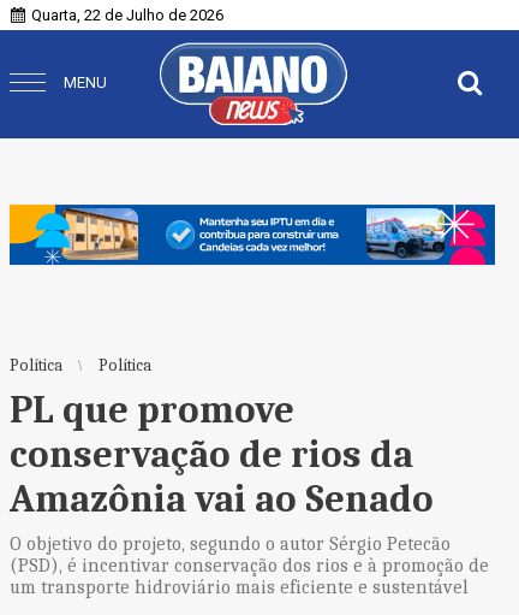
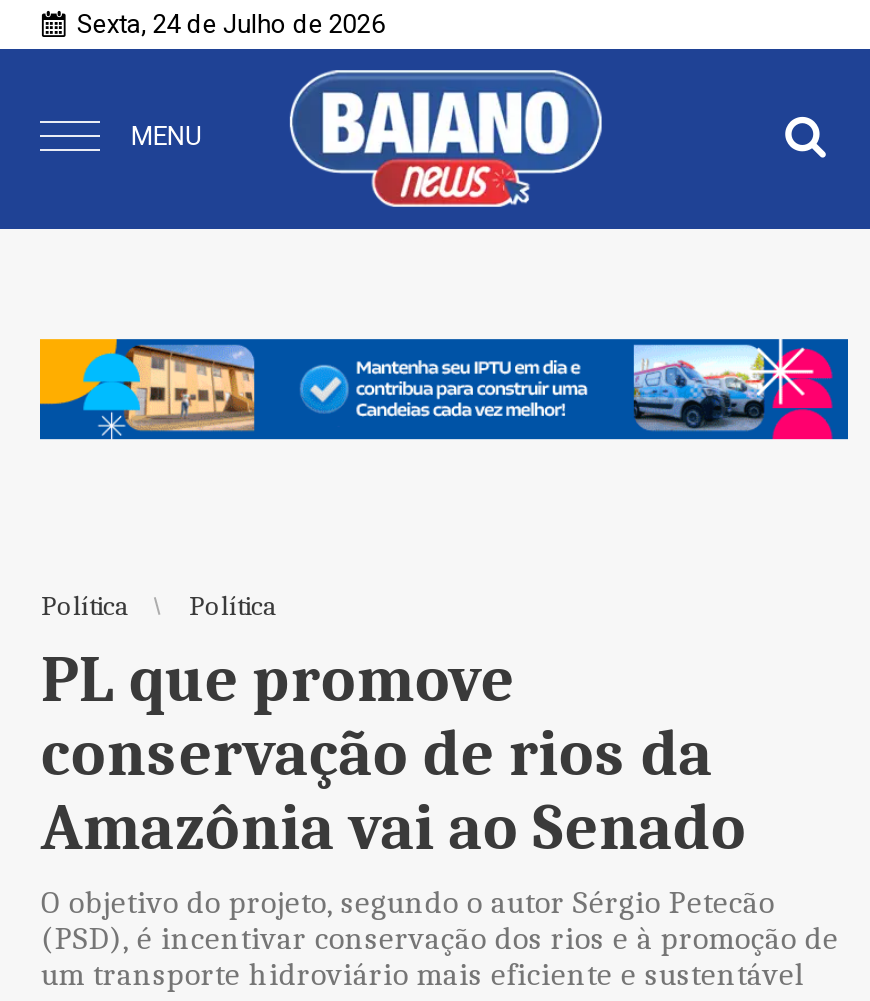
- Quarta, 22 de Julho de 2026
+ Sexta, 24 de Julho de 2026
